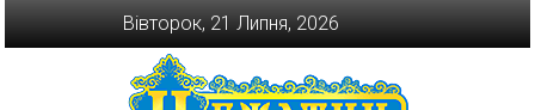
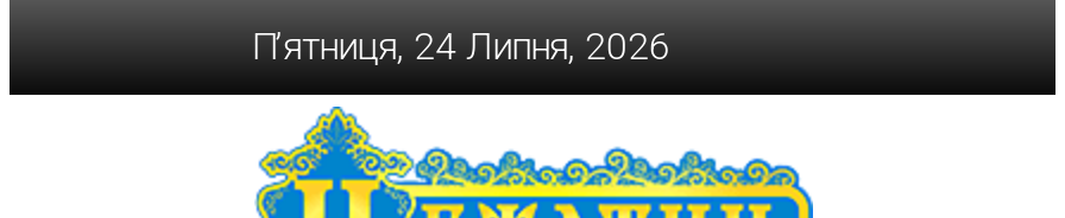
- Вівторок, 21 Липня, 2026
+ П’ятниця, 24 Липня, 2026
